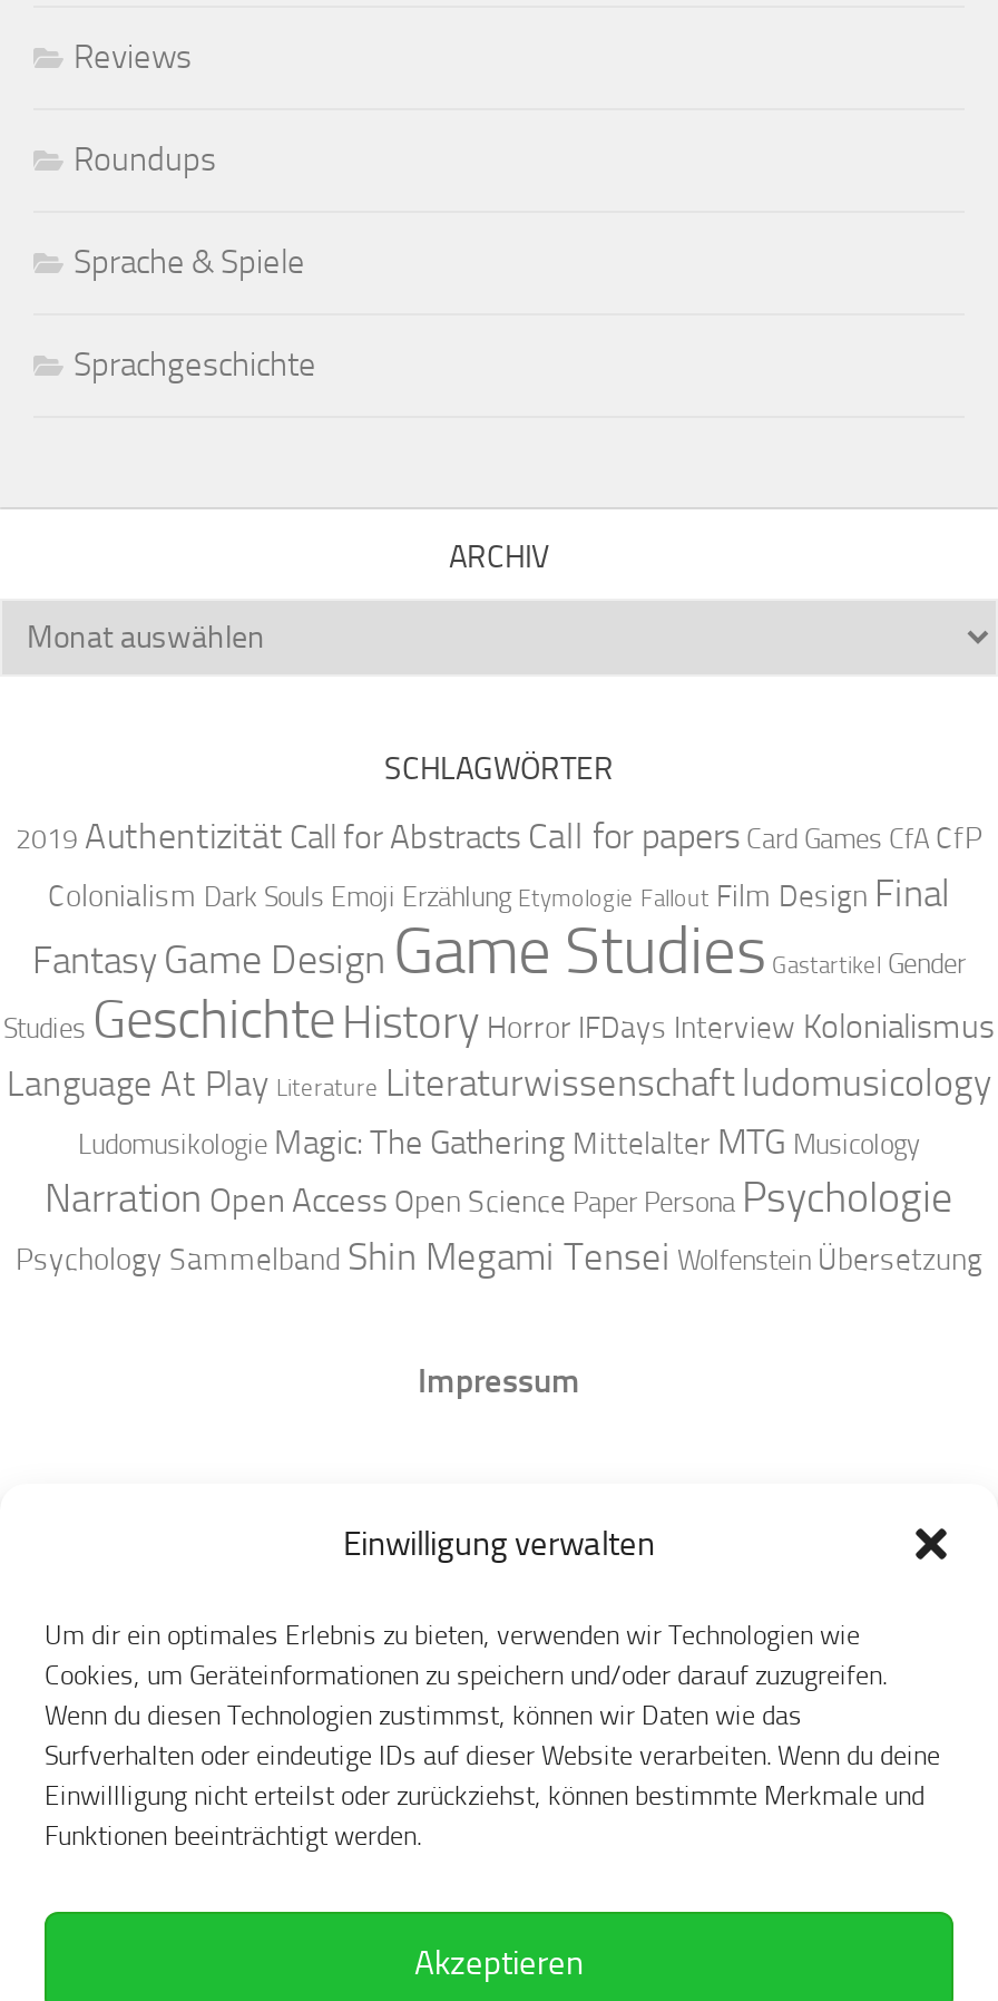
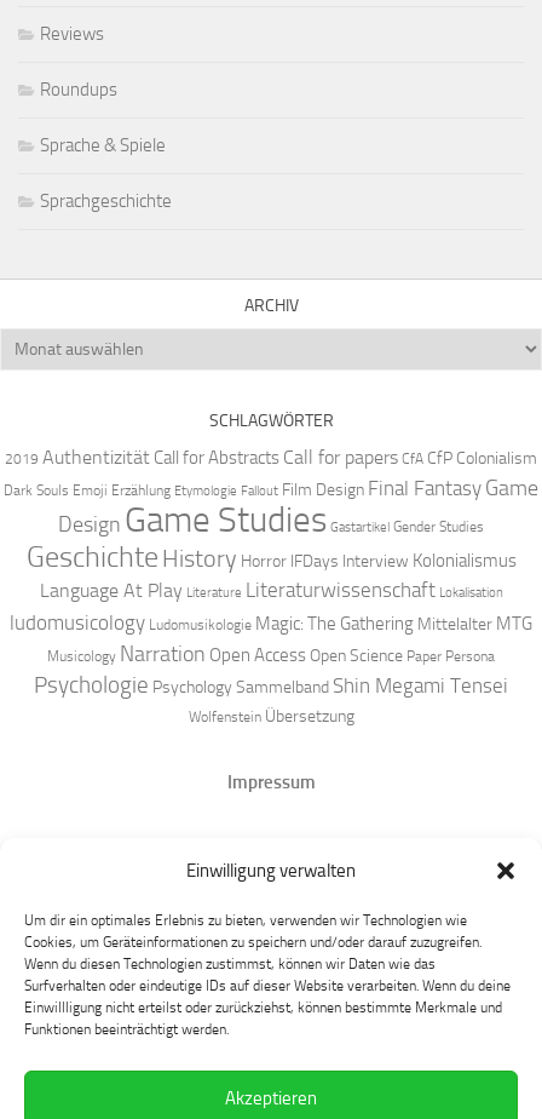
- 2019 Authentizität Call for Abstracts Call for papers Card Games CfA CfP
- Colonialism Dark Souls Emoji Erzählung Etymologie Fallout Film Design Final
- Fantasy Game Design Game Studies Gastartikel Gender
- Studies Geschichte History Horror IFDays Interview Kolonialismus
- Language At Play Literature Literaturwissenschaft ludomusicology
- Ludomusikologie Magic: The Gathering Mittelalter MTG Musicology
- Narration Open Access Open Science Paper Persona Psychologie
- Psychology Sammelband Shin Megami Tensei Wolfenstein Übersetzung
+ 2019 Authentizität Call for Abstracts Call for papers CfA CfP Colonialism
+ Dark Souls Emoji Erzählung Etymologie Fallout Film Design Final Fantasy Game
+ Design Game Studies Gastartikel Gender Studies
+ Geschichte History Horror IFDays Interview Kolonialismus
+ Language At Play Literature Literaturwissenschaft Lokalisation
+ ludomusicology Ludomusikologie Magic: The Gathering Mittelalter MTG
+ Musicology Narration Open Access Open Science Paper Persona
+ Psychologie Psychology Sammelband Shin Megami Tensei
+ Wolfenstein Übersetzung
